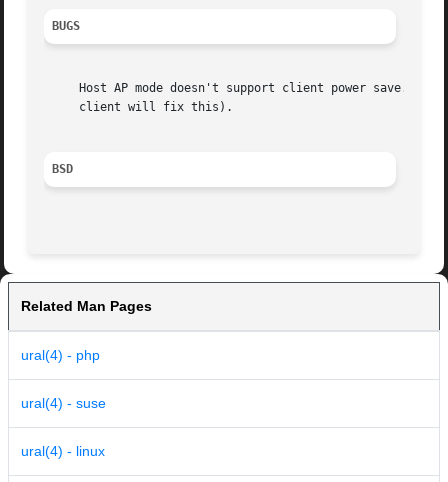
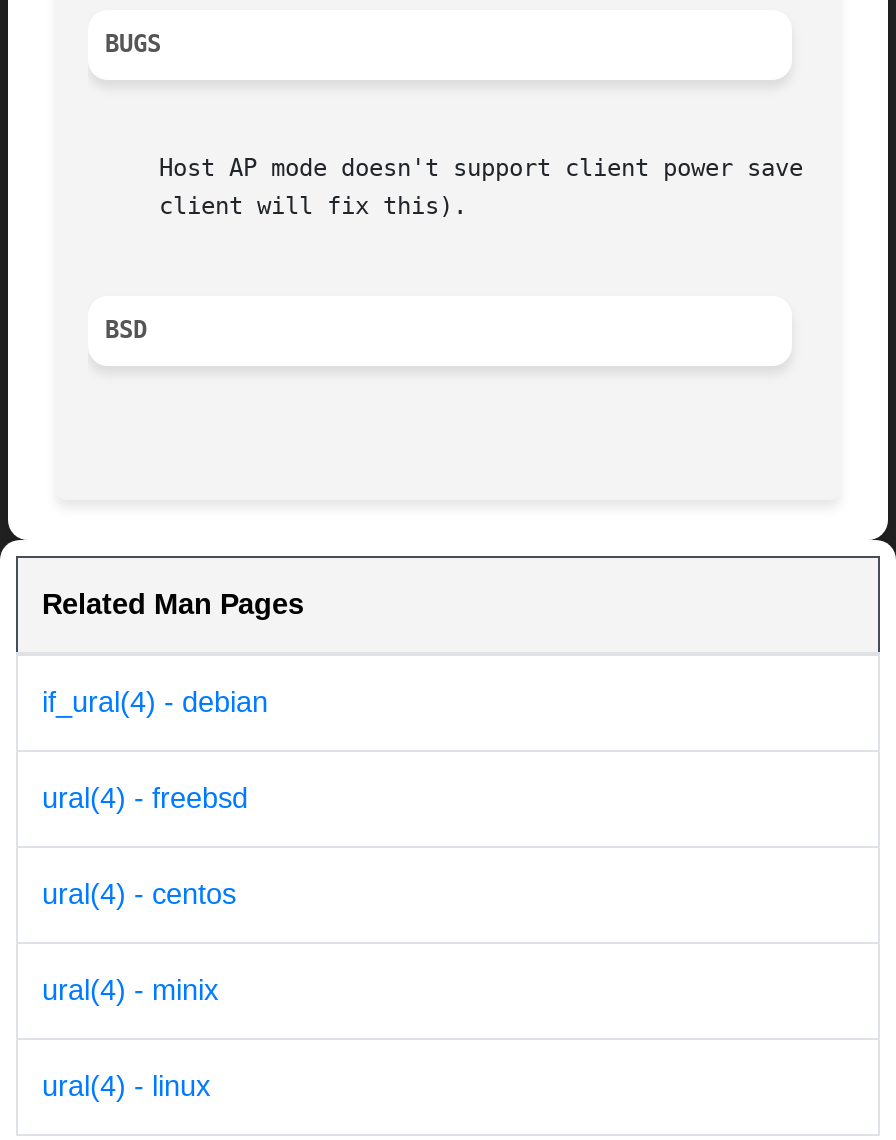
- ural(4) - php
- ural(4) - suse
+ if_ural(4) - debian
+ ural(4) - freebsd
+ ural(4) - centos
+ ural(4) - minix
